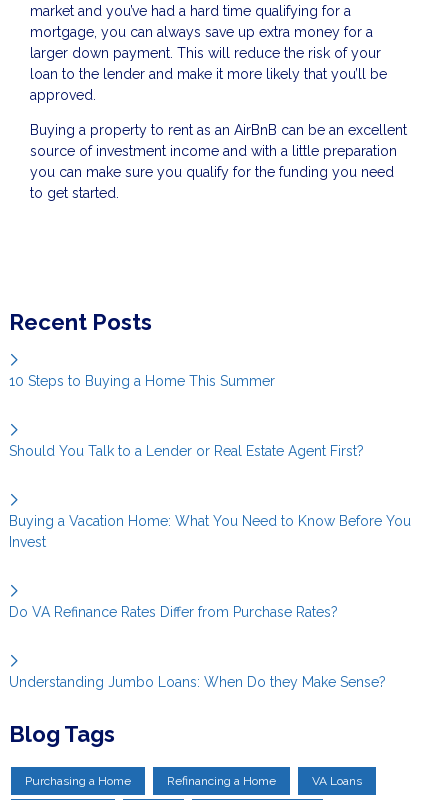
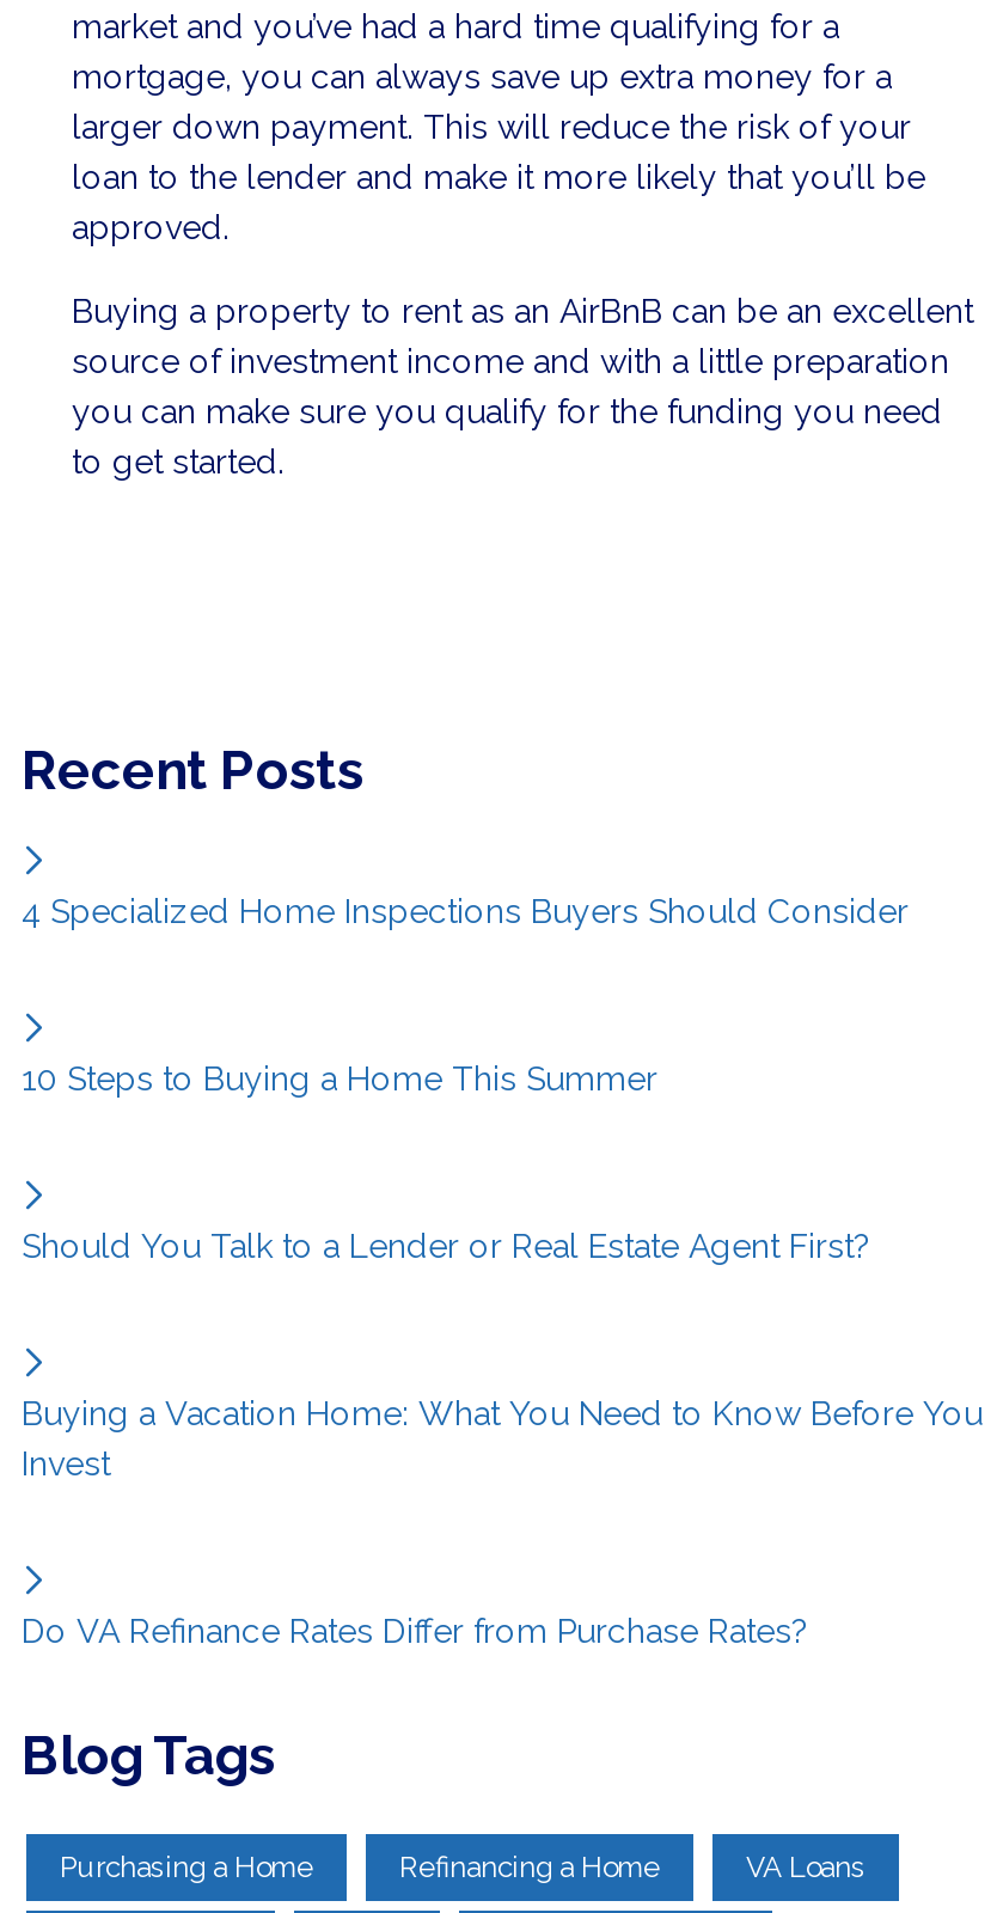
+ 4 Specialized Home Inspections Buyers Should Consider

moved down: 10 Steps to Buying a Home This Summer | Should You Talk to a Lender or Real Estate Agent First? | Buying a Vacation Home: What You Need to Know Before You | Invest | Do VA Refinance Rates Differ from Purchase Rates?

- Understanding Jumbo Loans: When Do they Make Sense?
